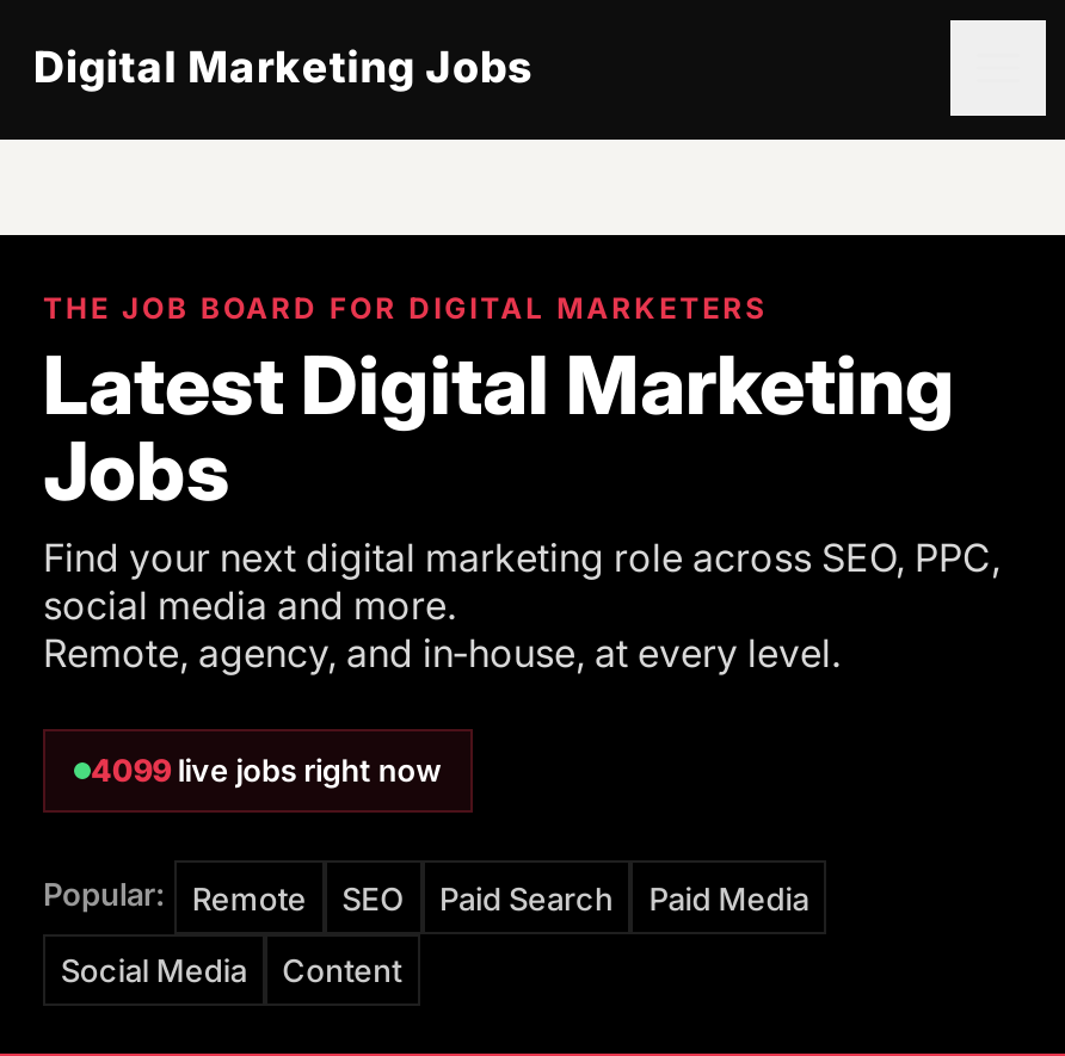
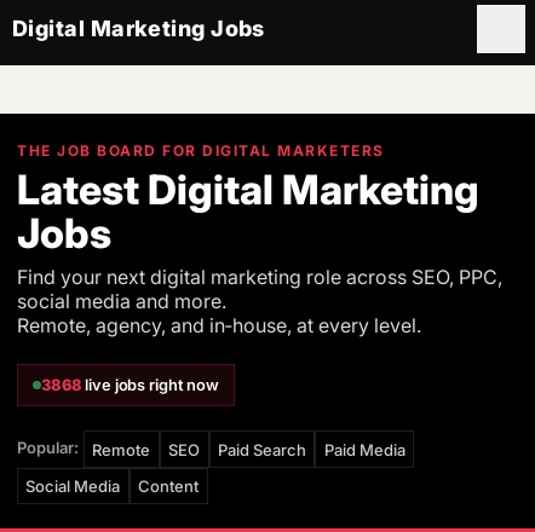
- 4099 live jobs right now
+ 3868 live jobs right now
